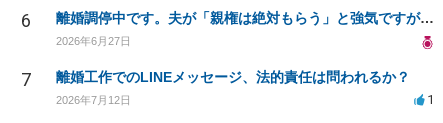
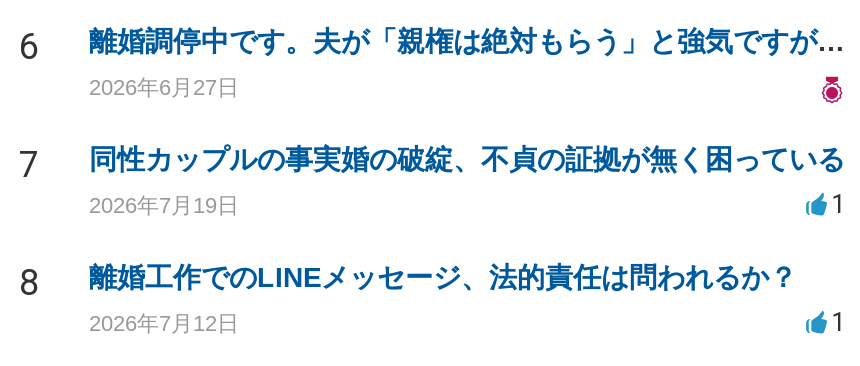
+ 同性カップルの事実婚の破綻、不貞の証拠が無く困っている
+ 2026年7月19日
+ 1
+ 8
